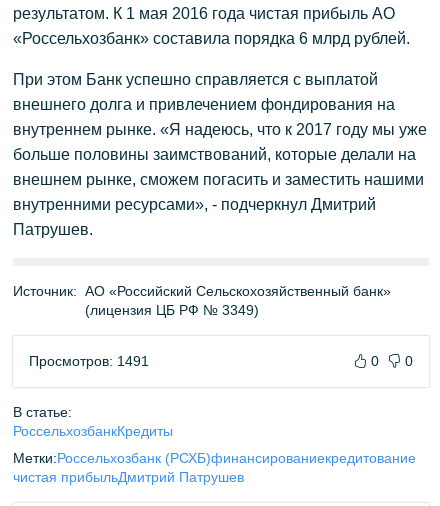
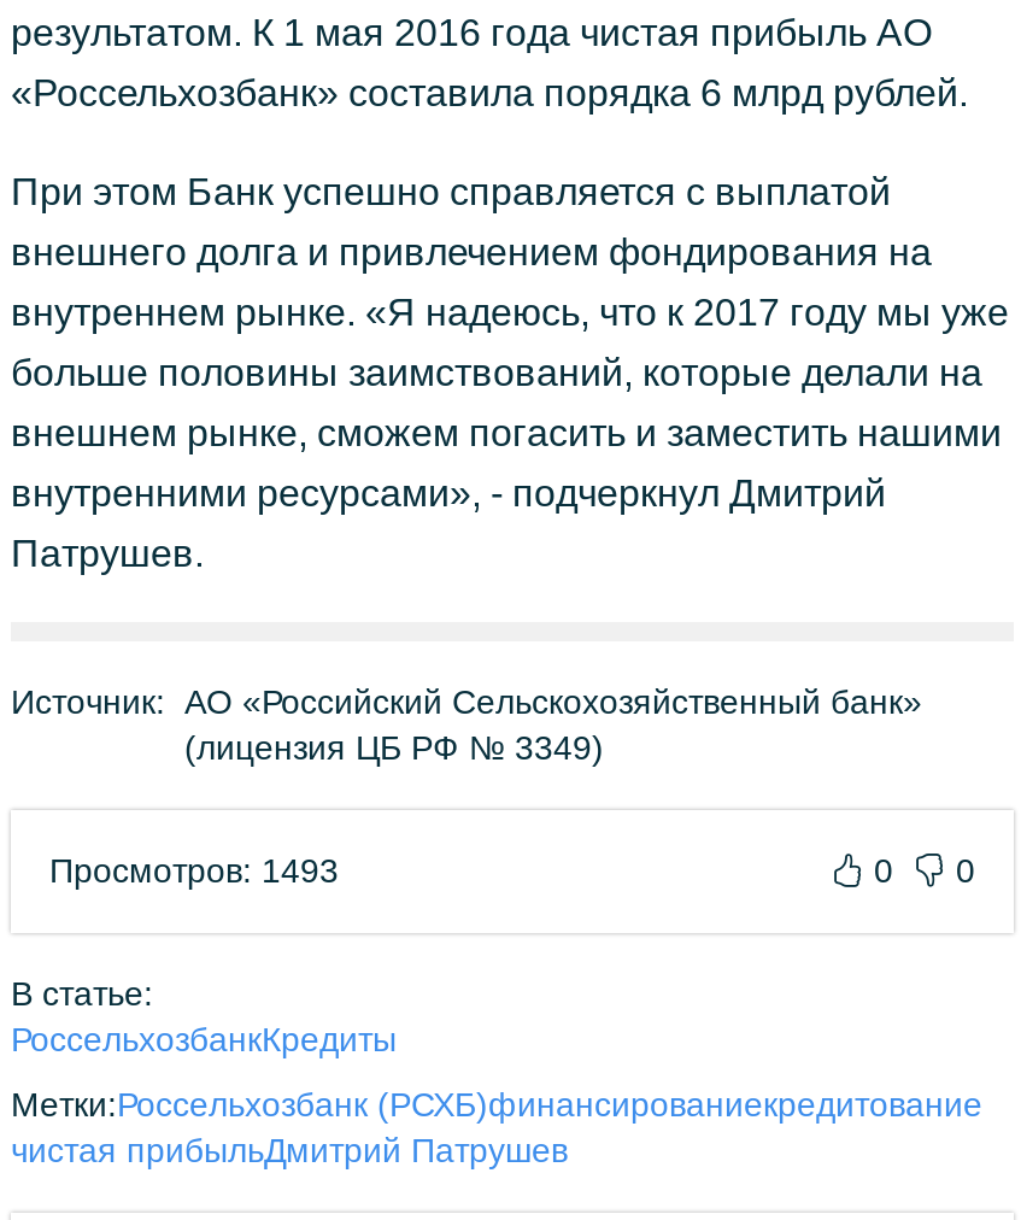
- Просмотров: 1491
+ Просмотров: 1493
